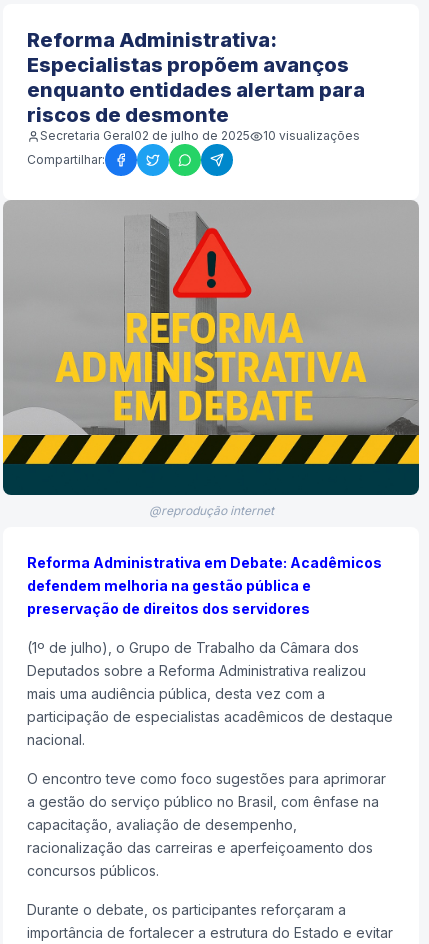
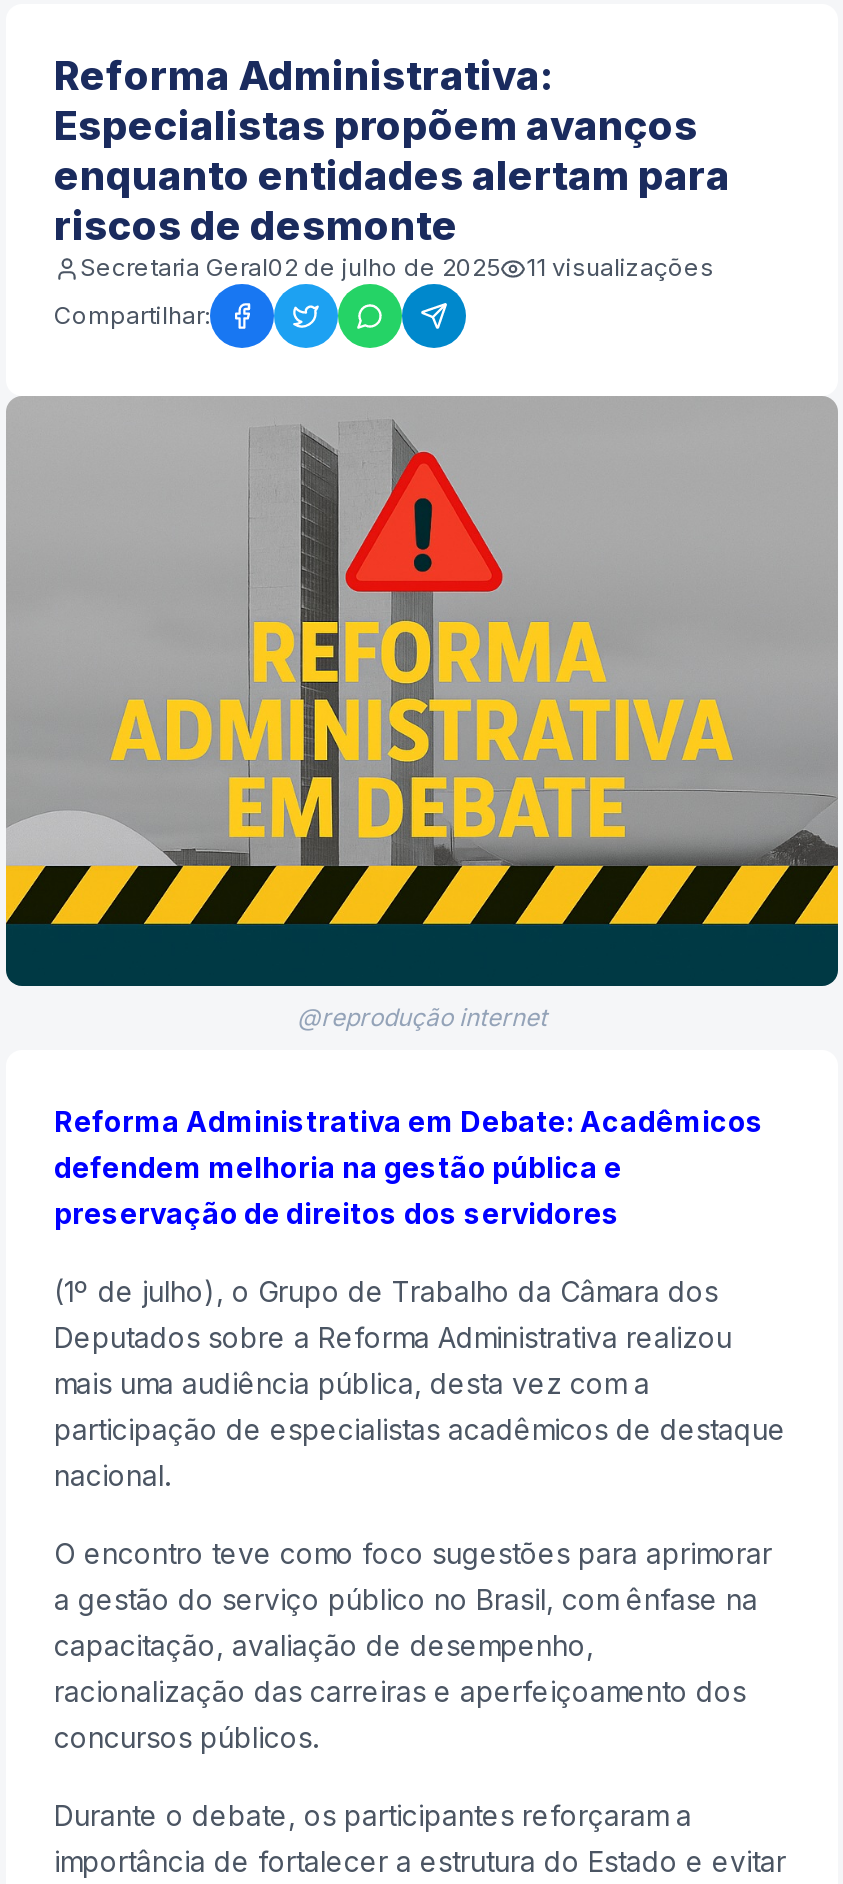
- 10 visualizações
+ 11 visualizações
